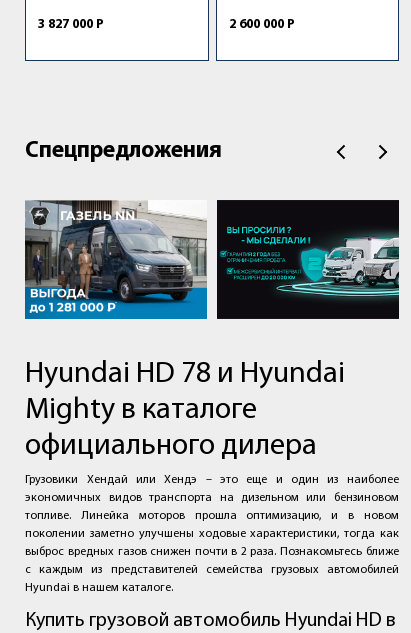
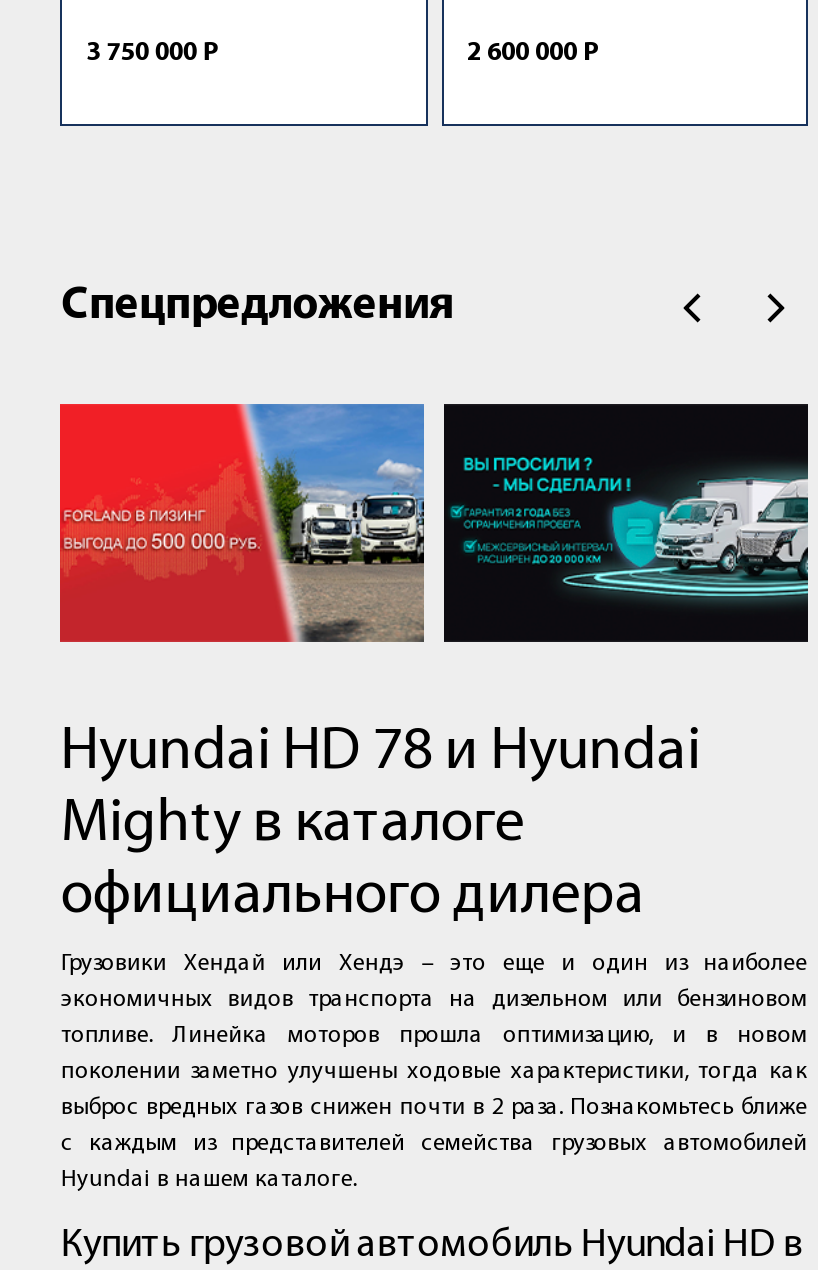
- 3 827 000 Р
+ 3 750 000 Р

- [image]
+ [image]
